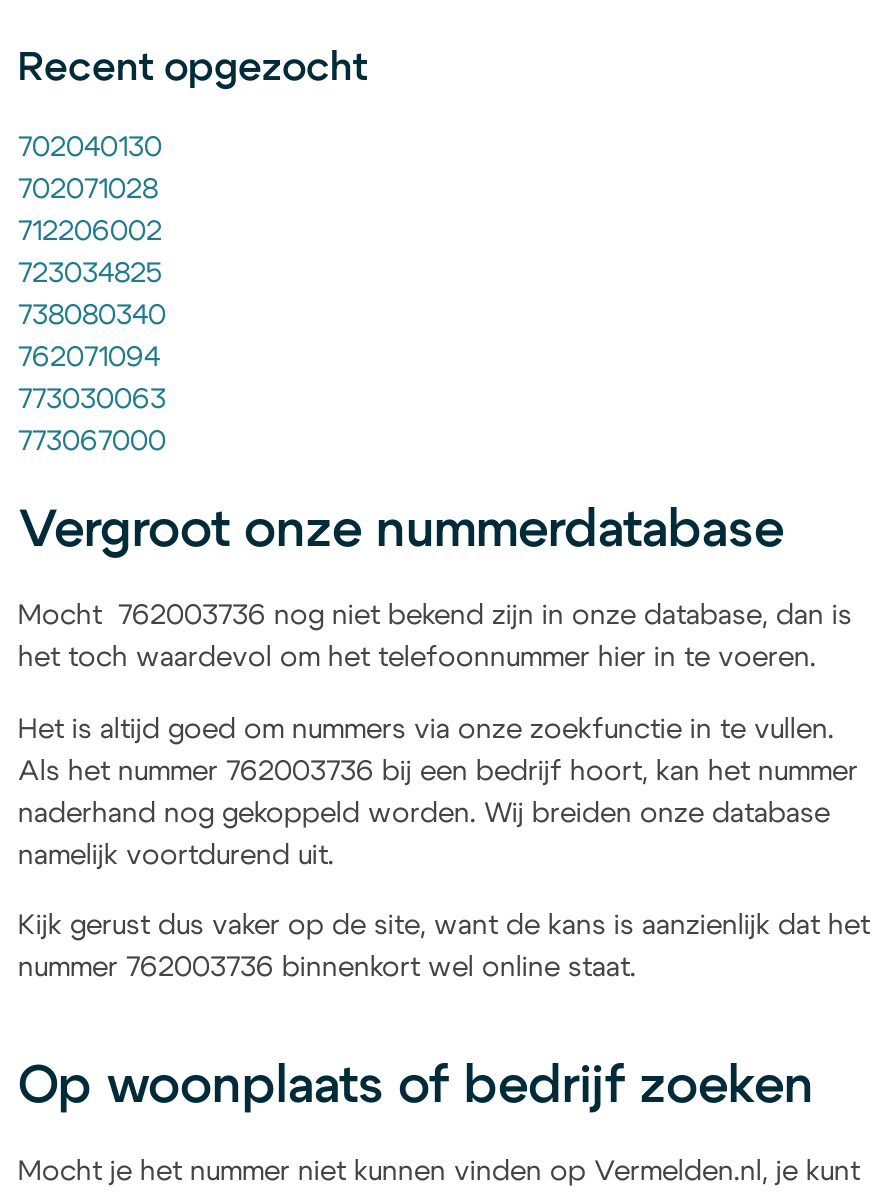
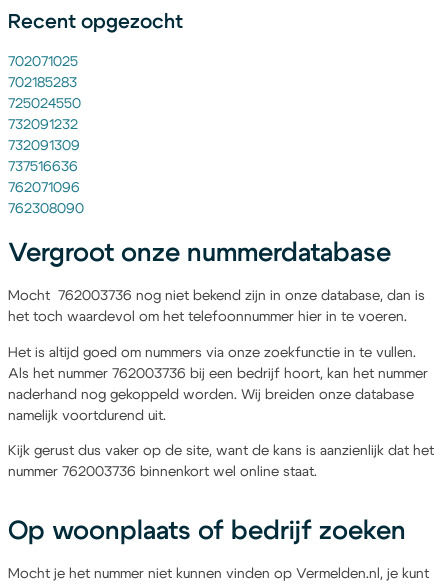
- 702040130
+ 702071025

- 702071028
+ 702185283

- 712206002
+ 725024550

- 723034825
+ 732091232

- 738080340
+ 732091309

- 762071094
+ 737516636

- 773030063
+ 762071096

- 773067000
+ 762308090
